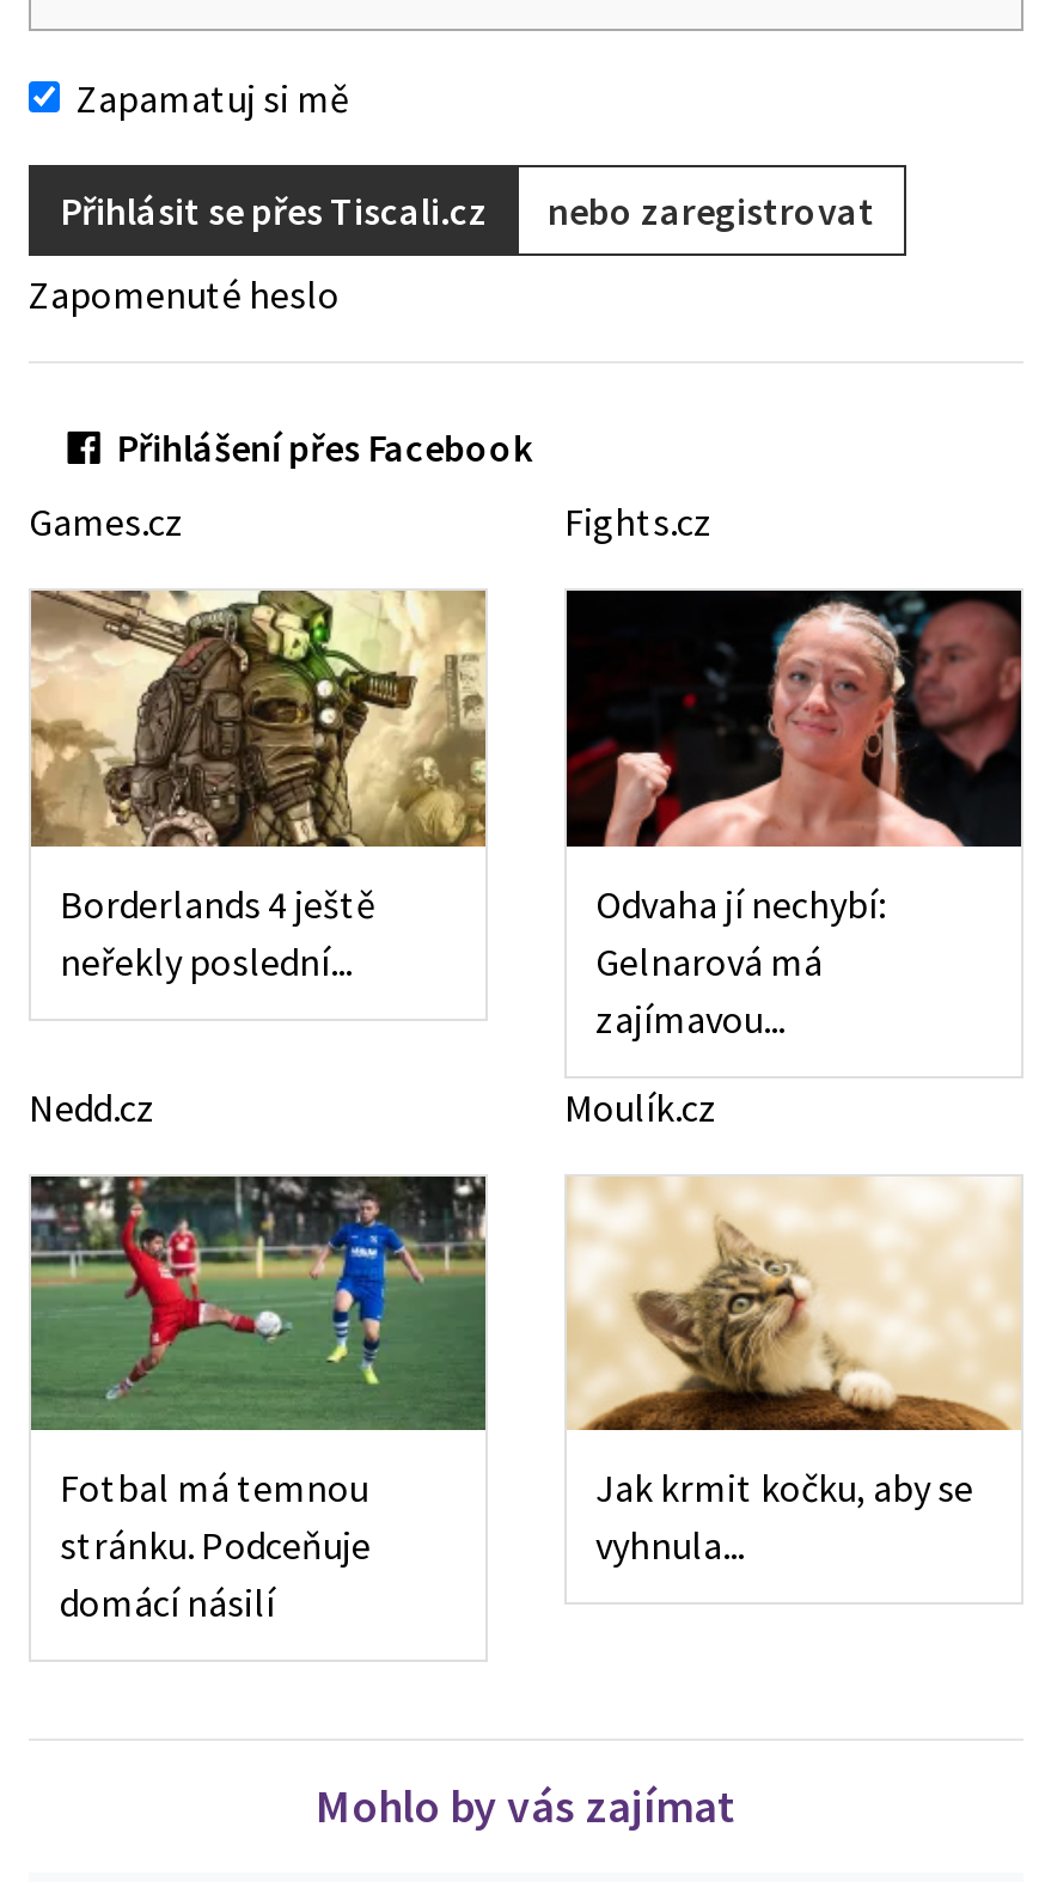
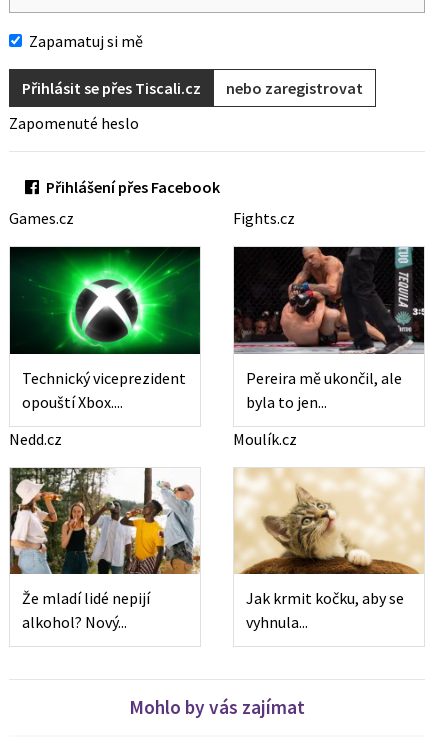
- [image]
- Borderlands 4 ještě
- neřekly poslední...
+ [image]
+ Technický viceprezident
+ opouští Xbox....

- [image]
- Odvaha jí nechybí:
- Gelnarová má
- zajímavou...
+ [image]
+ Pereira mě ukončil, ale
+ byla to jen...

- [image]
- Fotbal má temnou
- stránku. Podceňuje
- domácí násilí
+ [image]
+ Že mladí lidé nepijí
+ alkohol? Nový...
